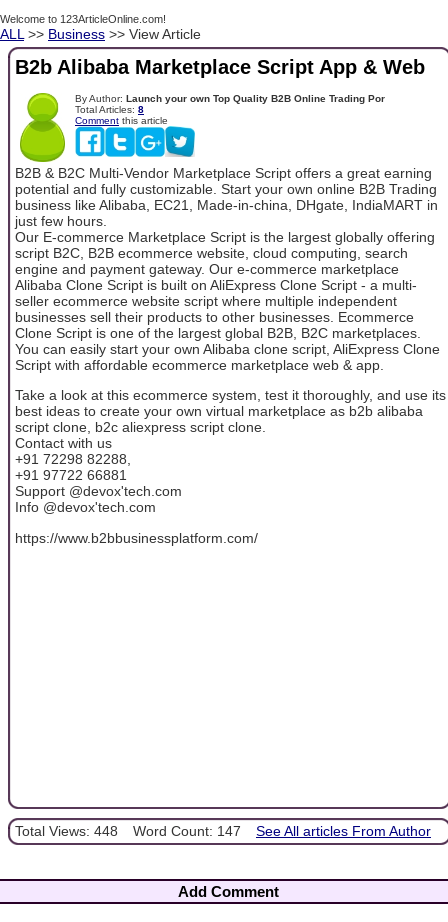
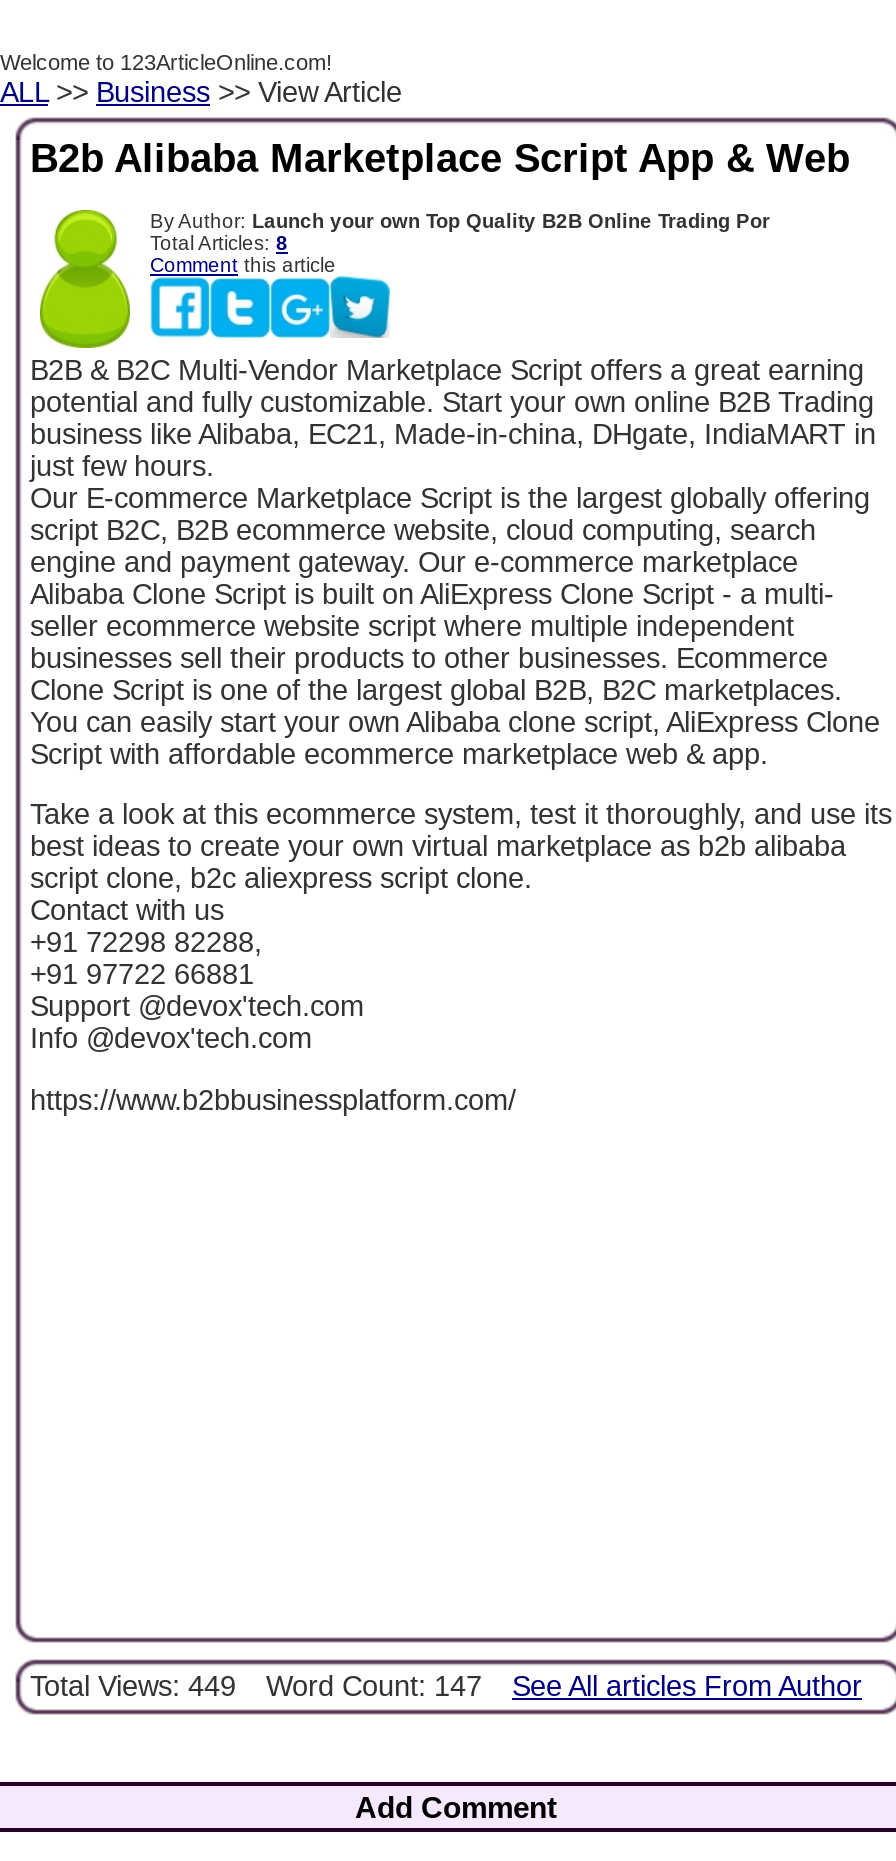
- Total Views: 448 Word Count: 147 See All articles From Author
+ Total Views: 449 Word Count: 147 See All articles From Author
